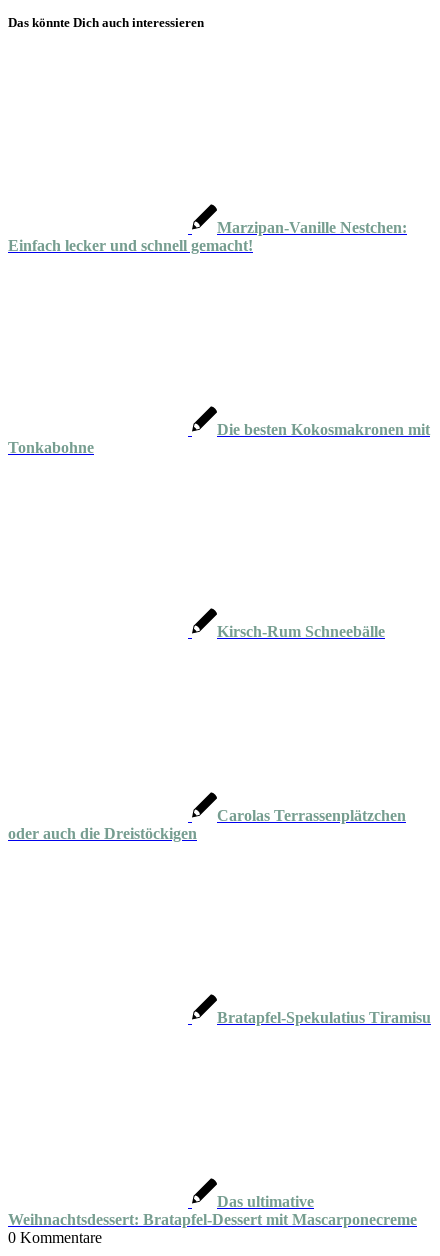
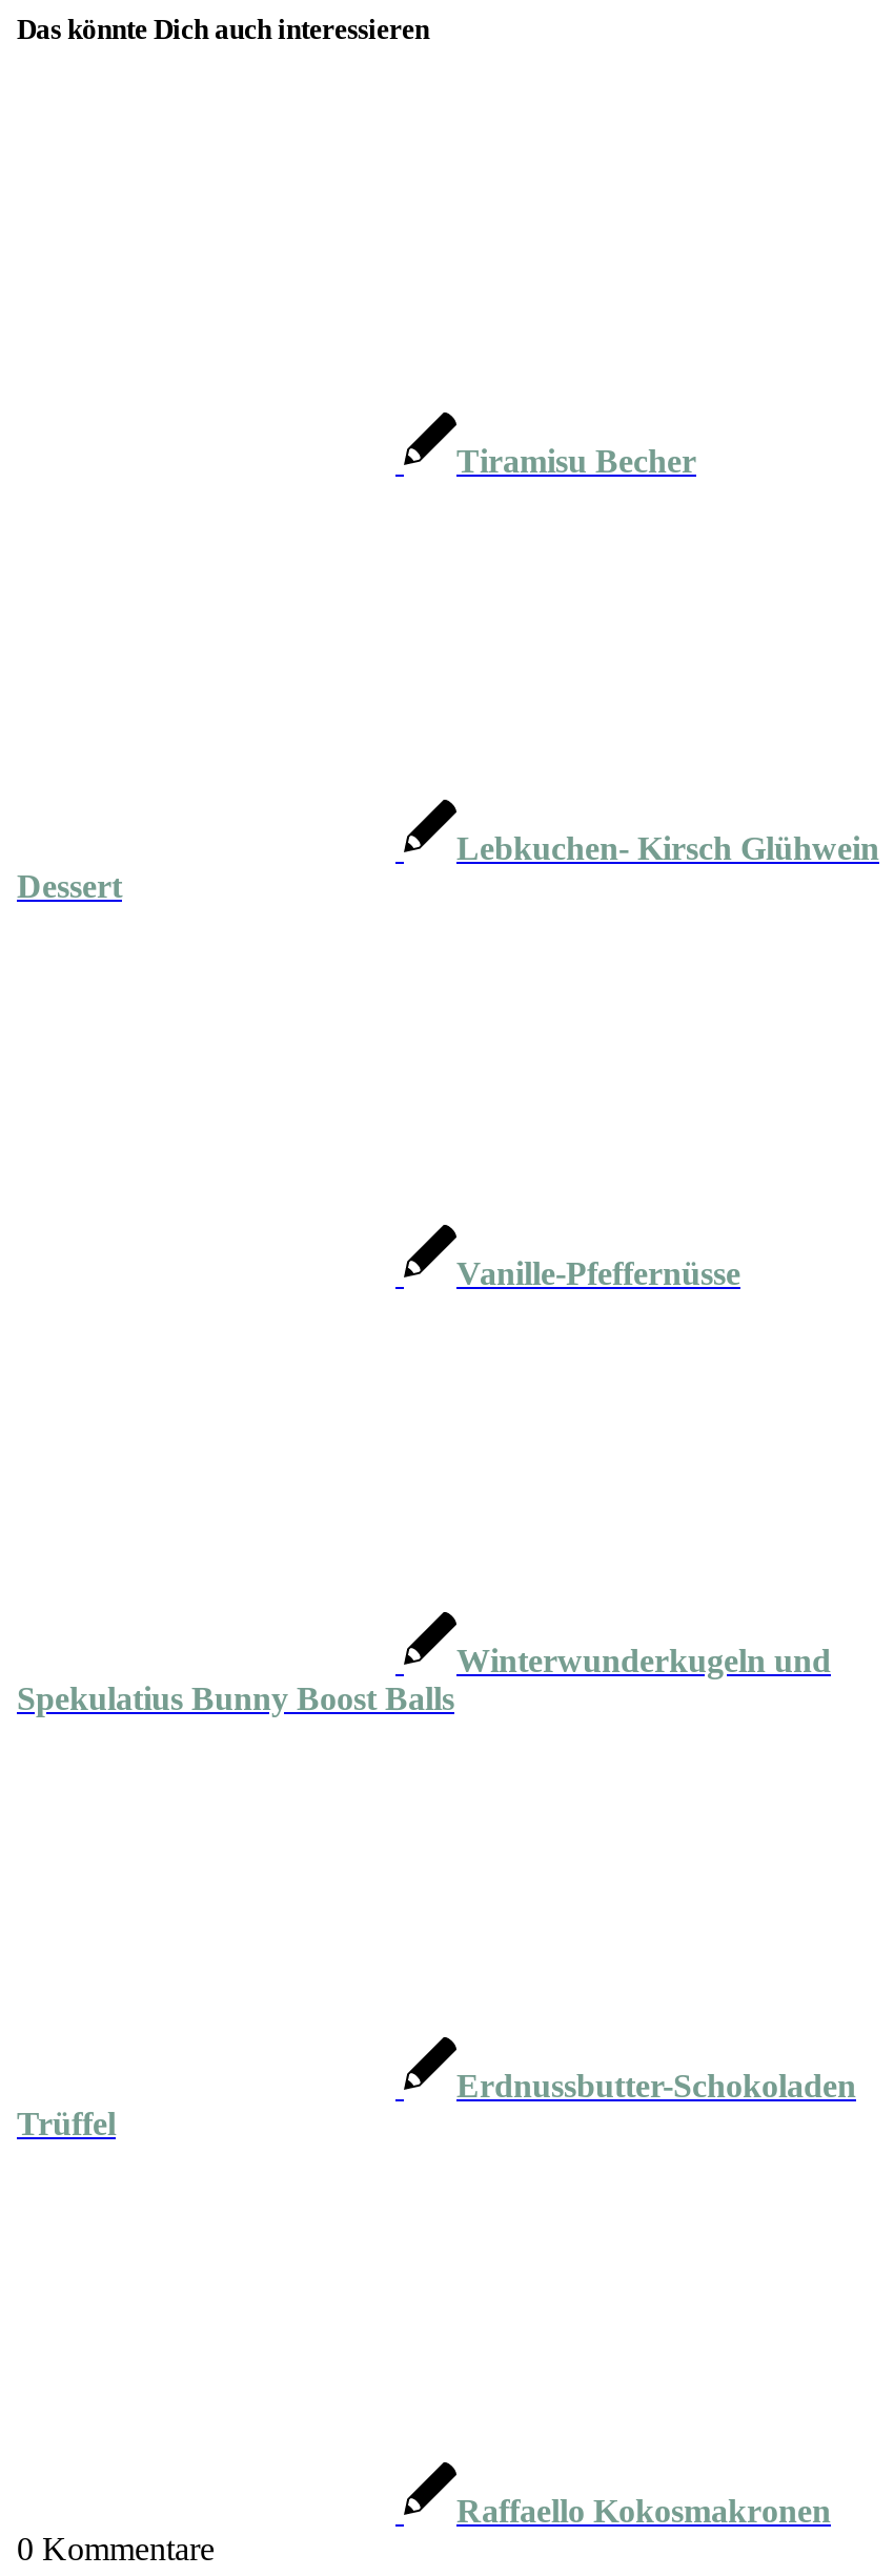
- Marzipan-Vanille Nestchen:
- Einfach lecker und schnell gemacht!
+ Tiramisu Becher

- Die besten Kokosmakronen mit
- Tonkabohne
+ Lebkuchen- Kirsch Glühwein
+ Dessert

- Kirsch-Rum Schneebälle
+ Vanille-Pfeffernüsse

- Carolas Terrassenplätzchen
- oder auch die Dreistöckigen
+ Winterwunderkugeln und
+ Spekulatius Bunny Boost Balls

- Bratapfel-Spekulatius Tiramisu
+ Erdnussbutter-Schokoladen
+ Trüffel

- Das ultimative
- Weihnachtsdessert: Bratapfel-Dessert mit Mascarponecreme
+ Raffaello Kokosmakronen
